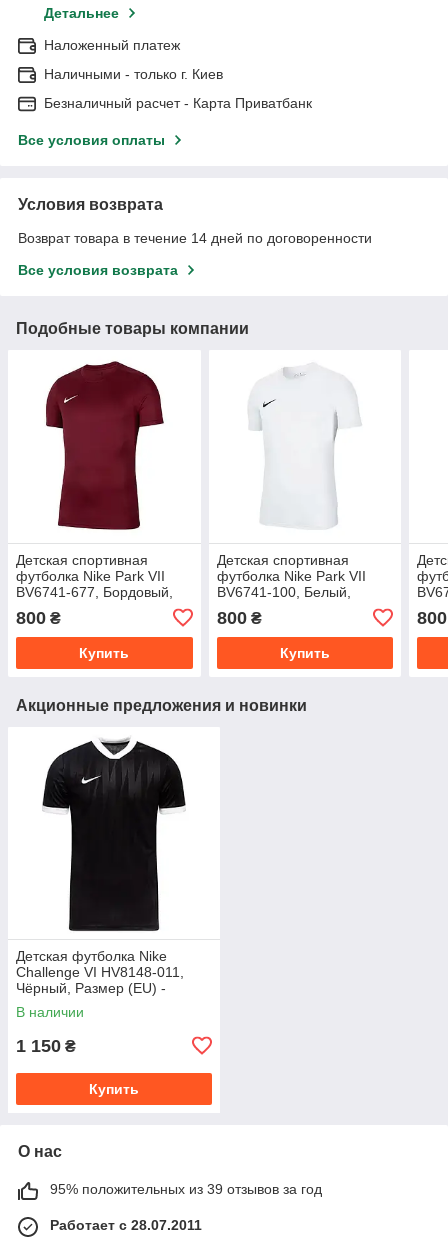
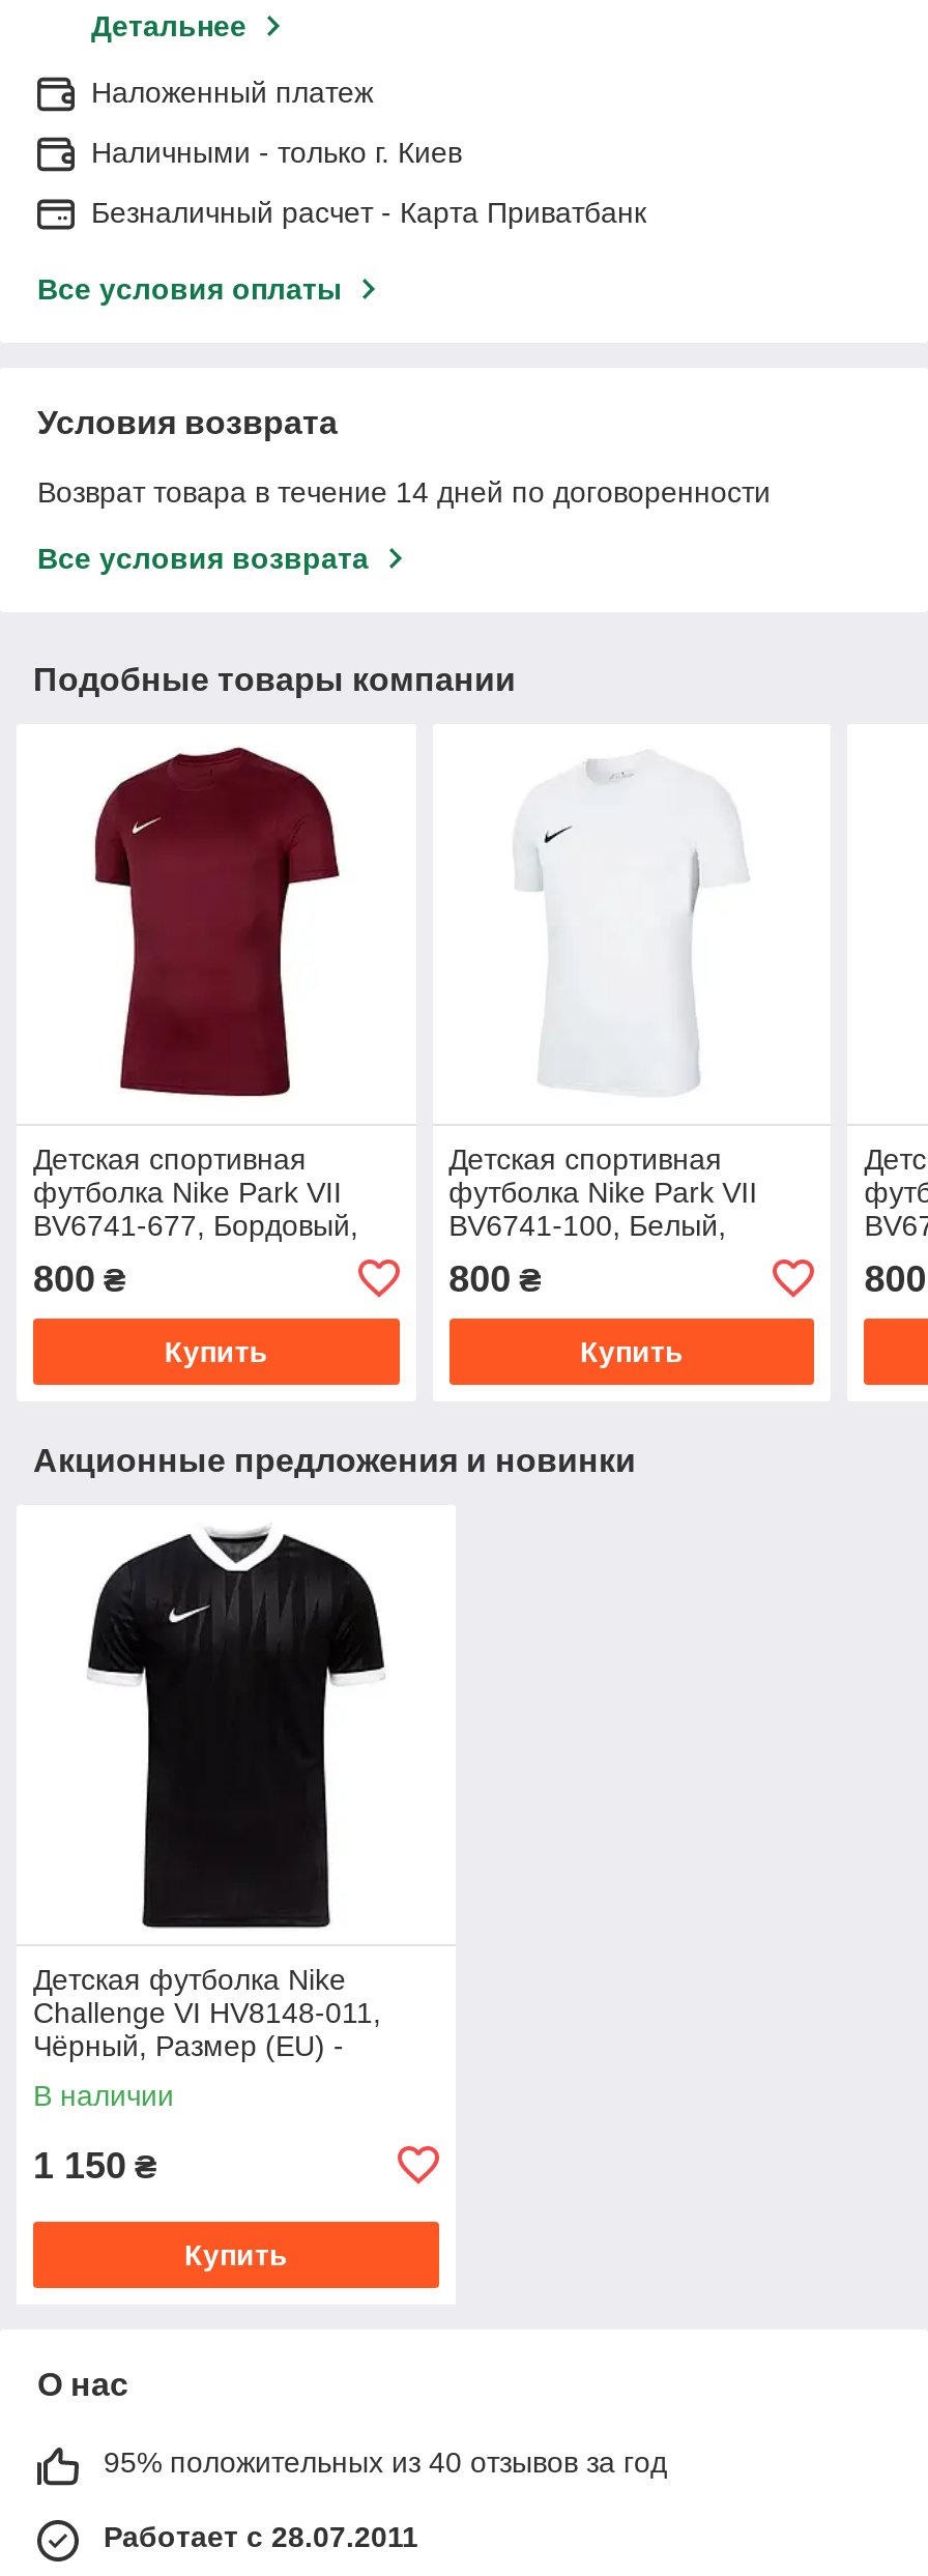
- 95% положительных из 39 отзывов за год
+ 95% положительных из 40 отзывов за год
